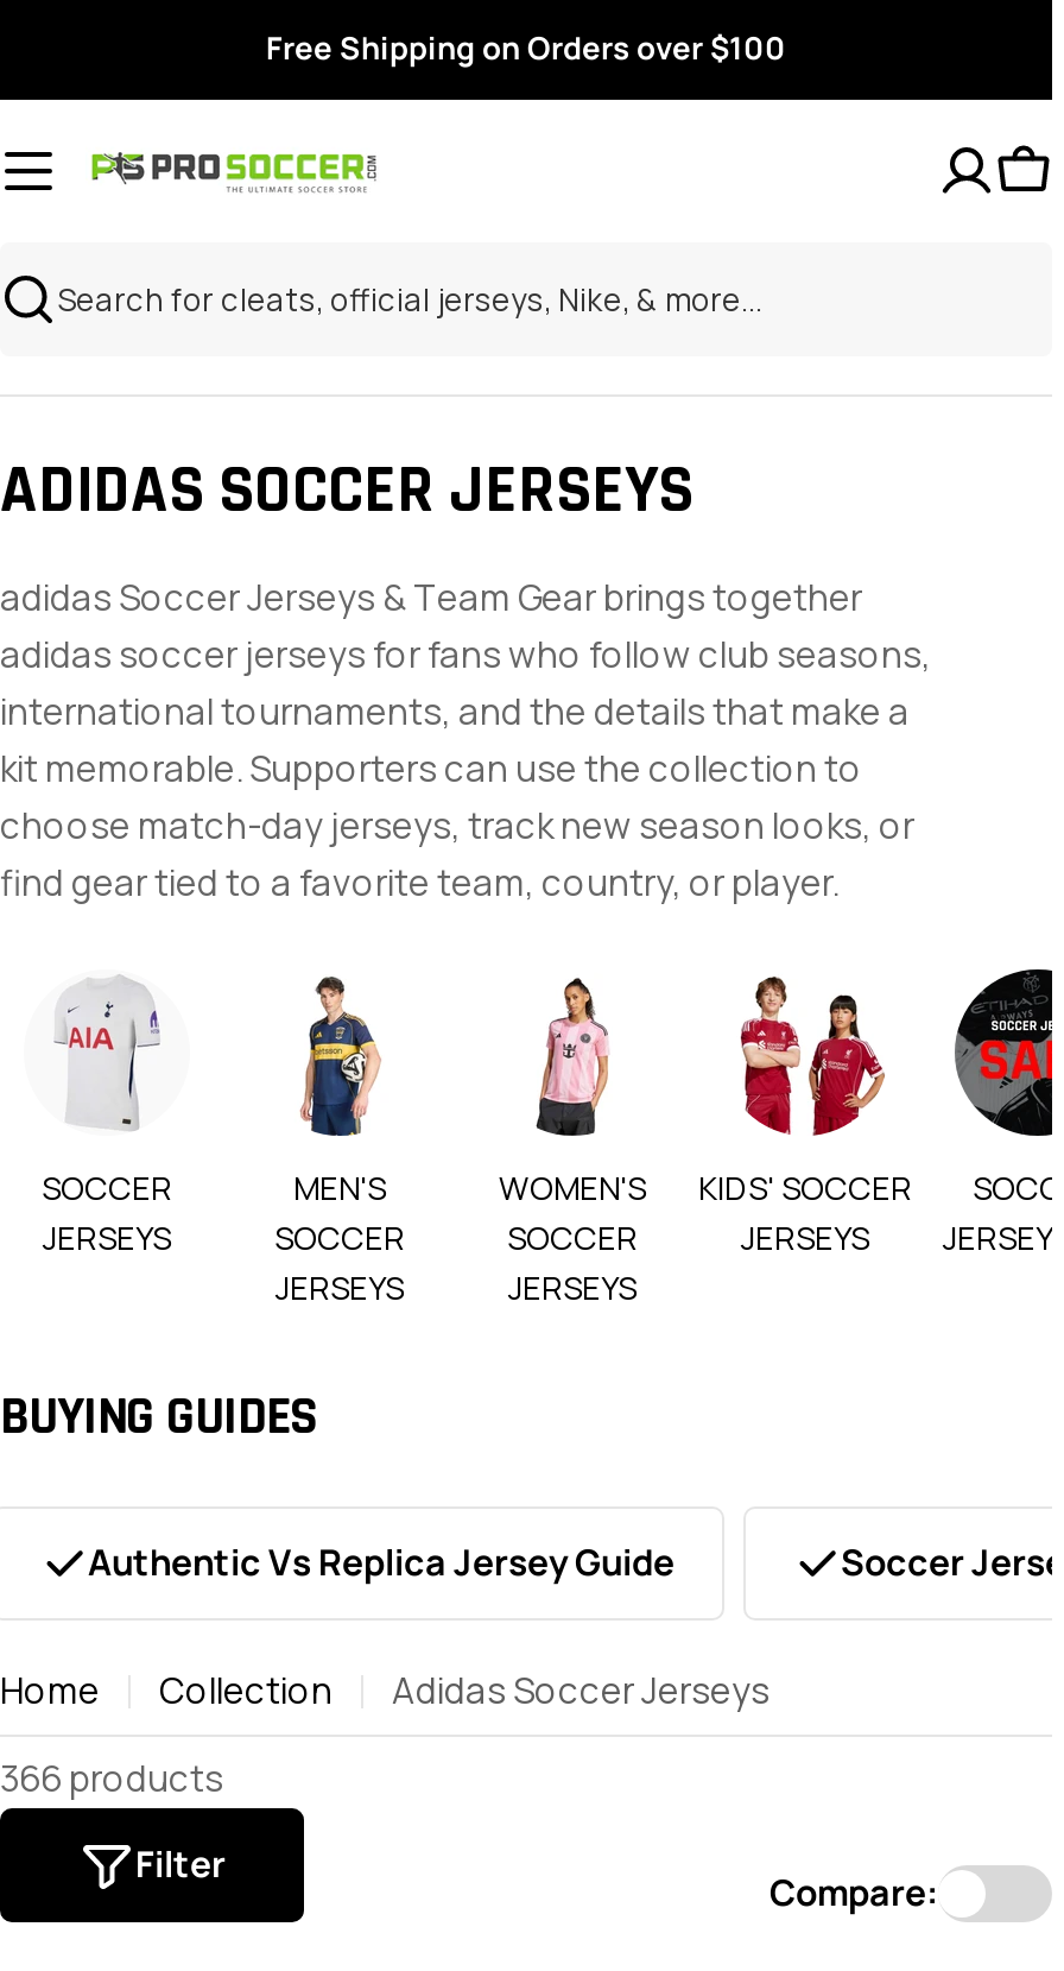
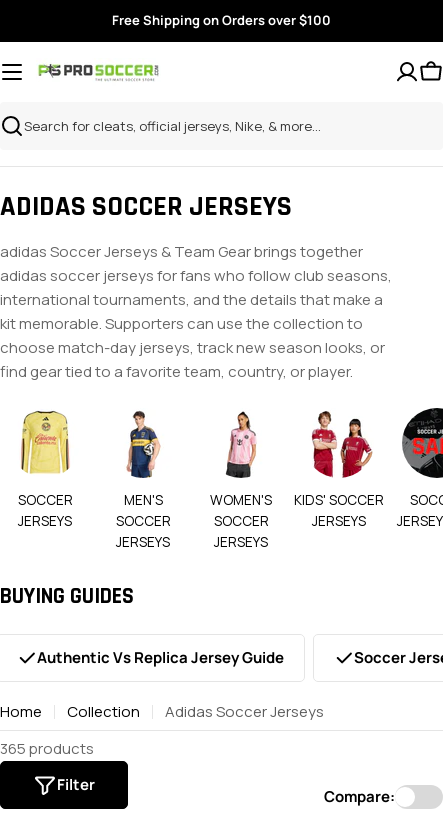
- [image]
+ [image]

- 366 products
+ 365 products
